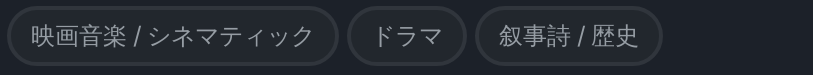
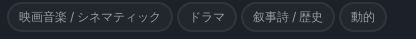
+ 動的
